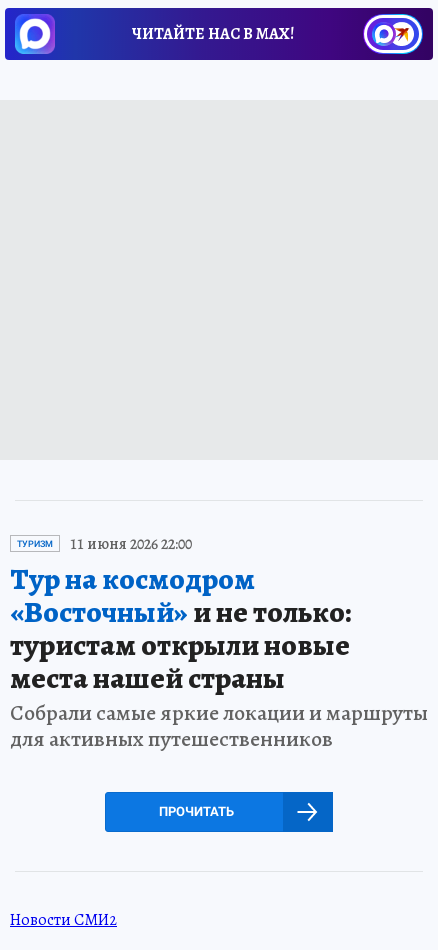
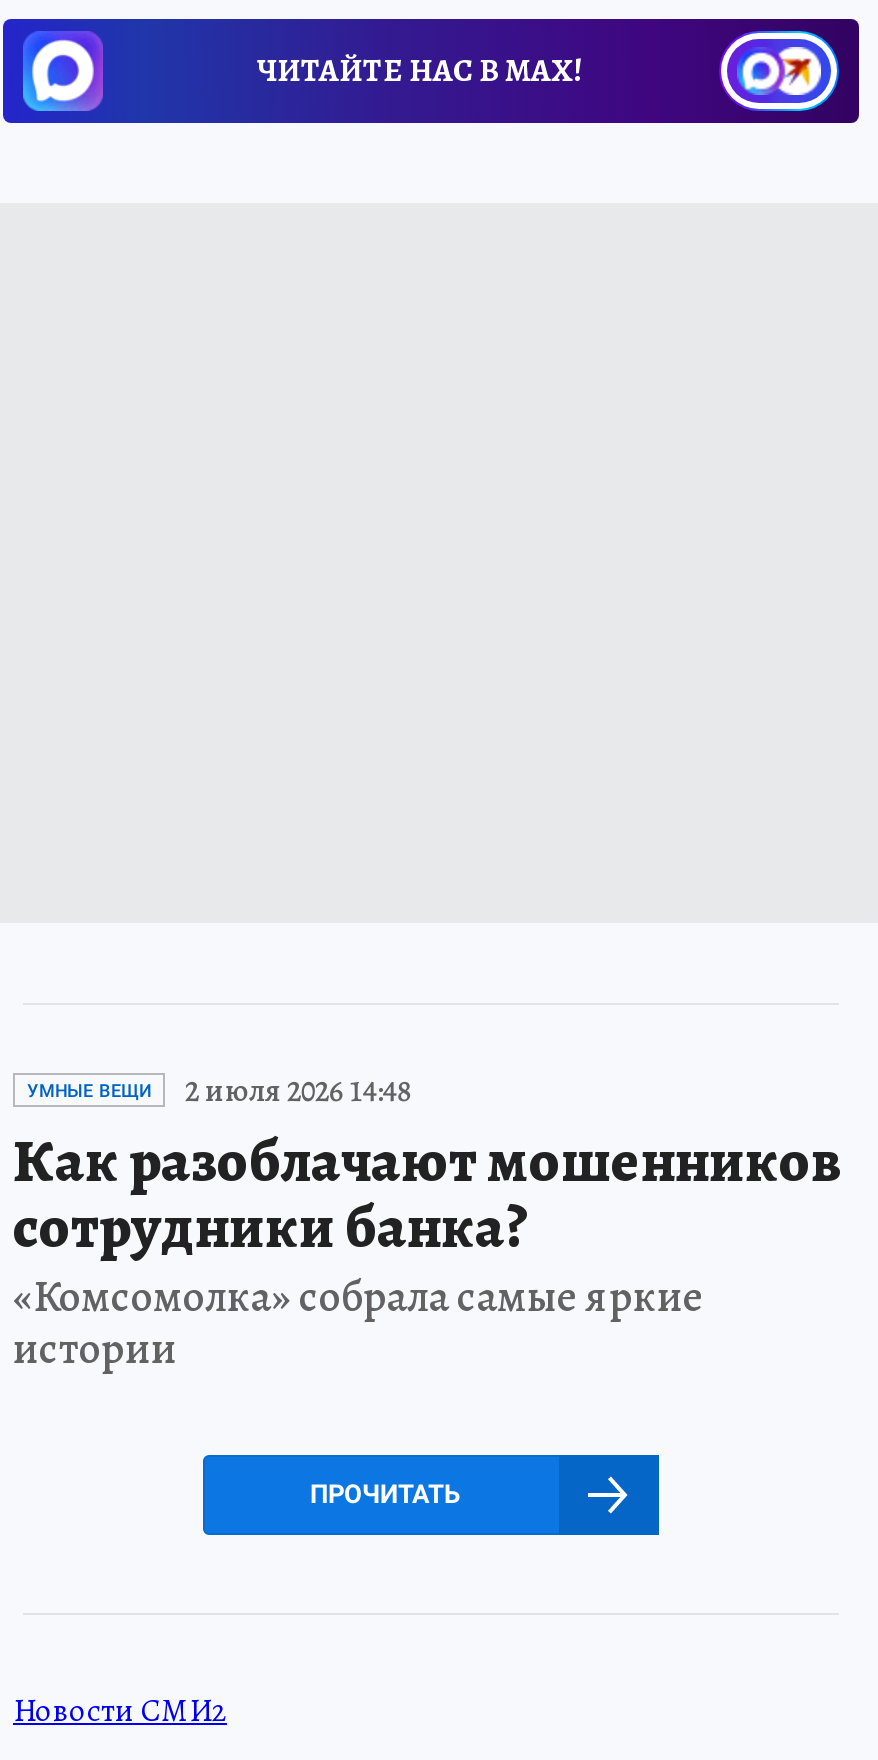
- ТУРИЗМ
- 11 июня 2026 22:00
- Тур на космодром
- «Восточный»и не только:
- туристам открыли новые
- места нашей страны
- Собрали самые яркие локации и маршруты
- для активных путешественников
+ УМНЫЕ ВЕЩИ
+ 2 июля 2026 14:48
+ Как разоблачают мошенников
+ сотрудники банка?
+ «Комсомолка» собрала самые яркие
+ истории
